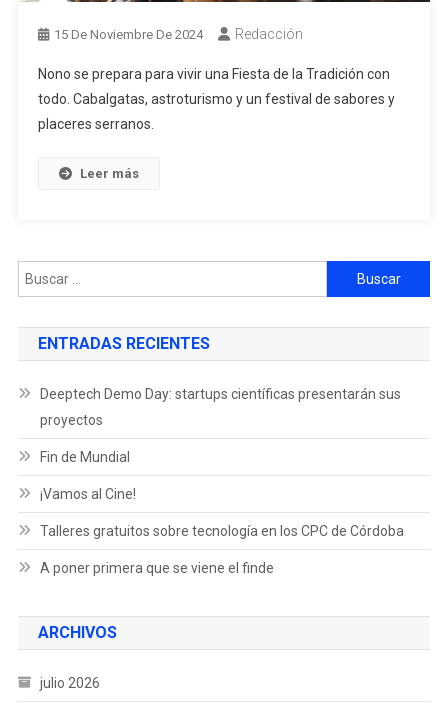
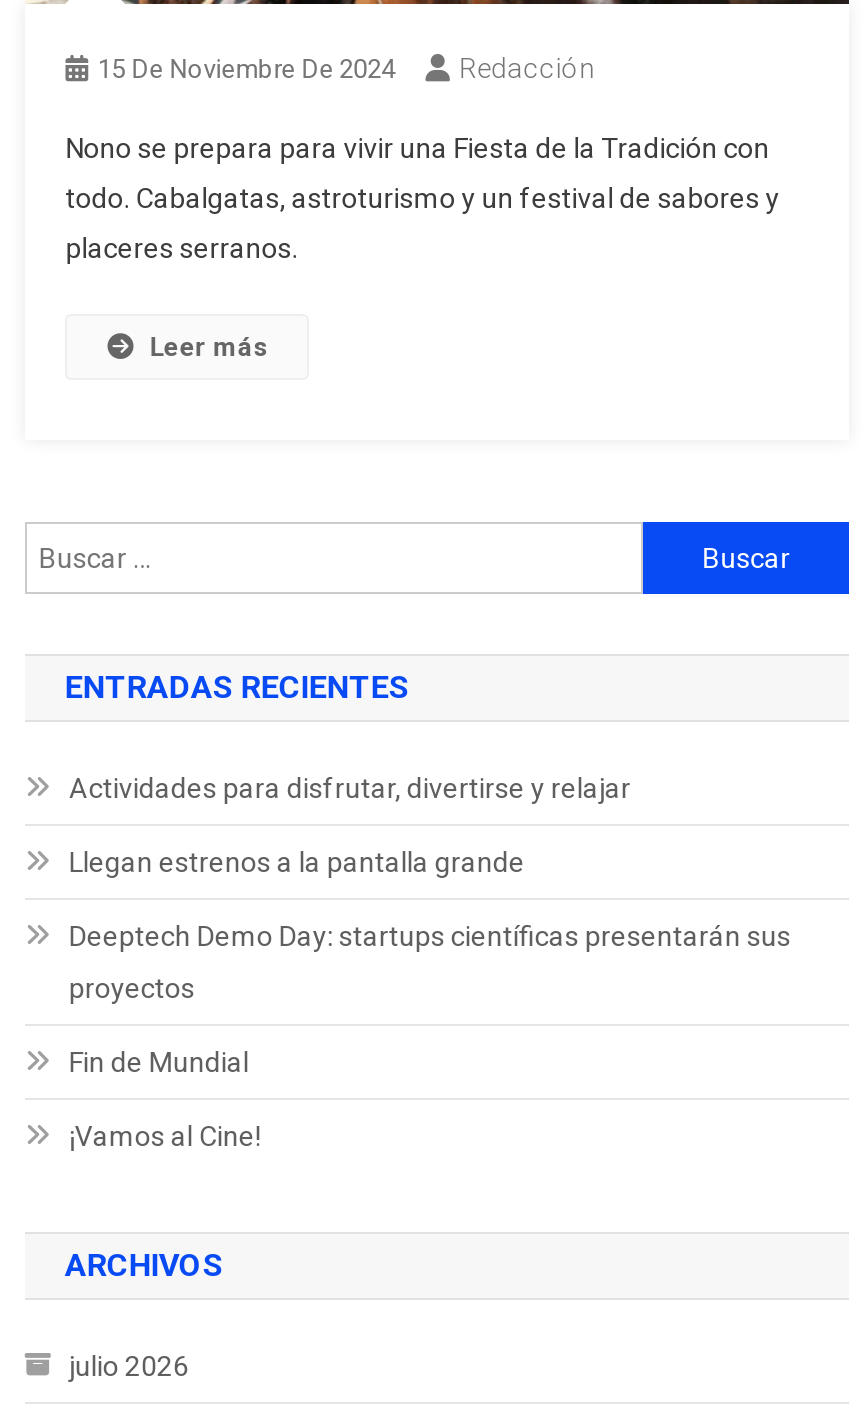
+ Actividades para disfrutar, divertirse y relajar
+ Llegan estrenos a la pantalla grande

moved down: Deeptech Demo Day: startups científicas presentarán sus | proyectos | Fin de Mundial | ¡Vamos al Cine!

- Talleres gratuitos sobre tecnología en los CPC de Córdoba
- A poner primera que se viene el finde
